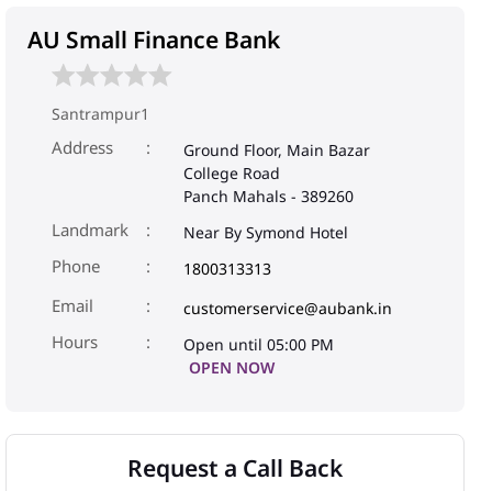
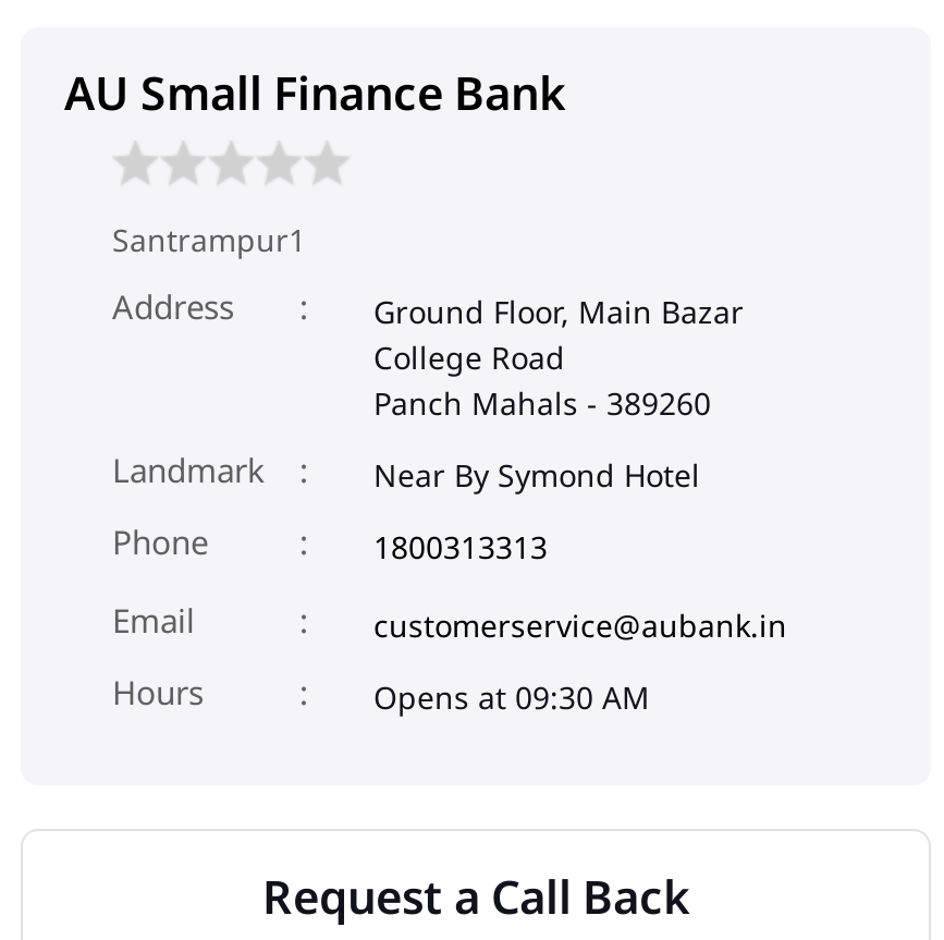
- Open until 05:00 PM
- OPEN NOW
+ Opens at 09:30 AM
